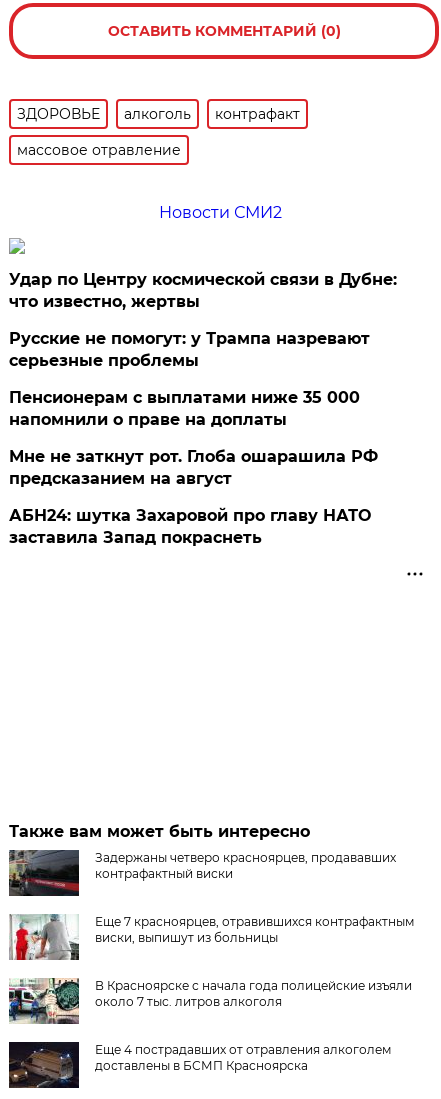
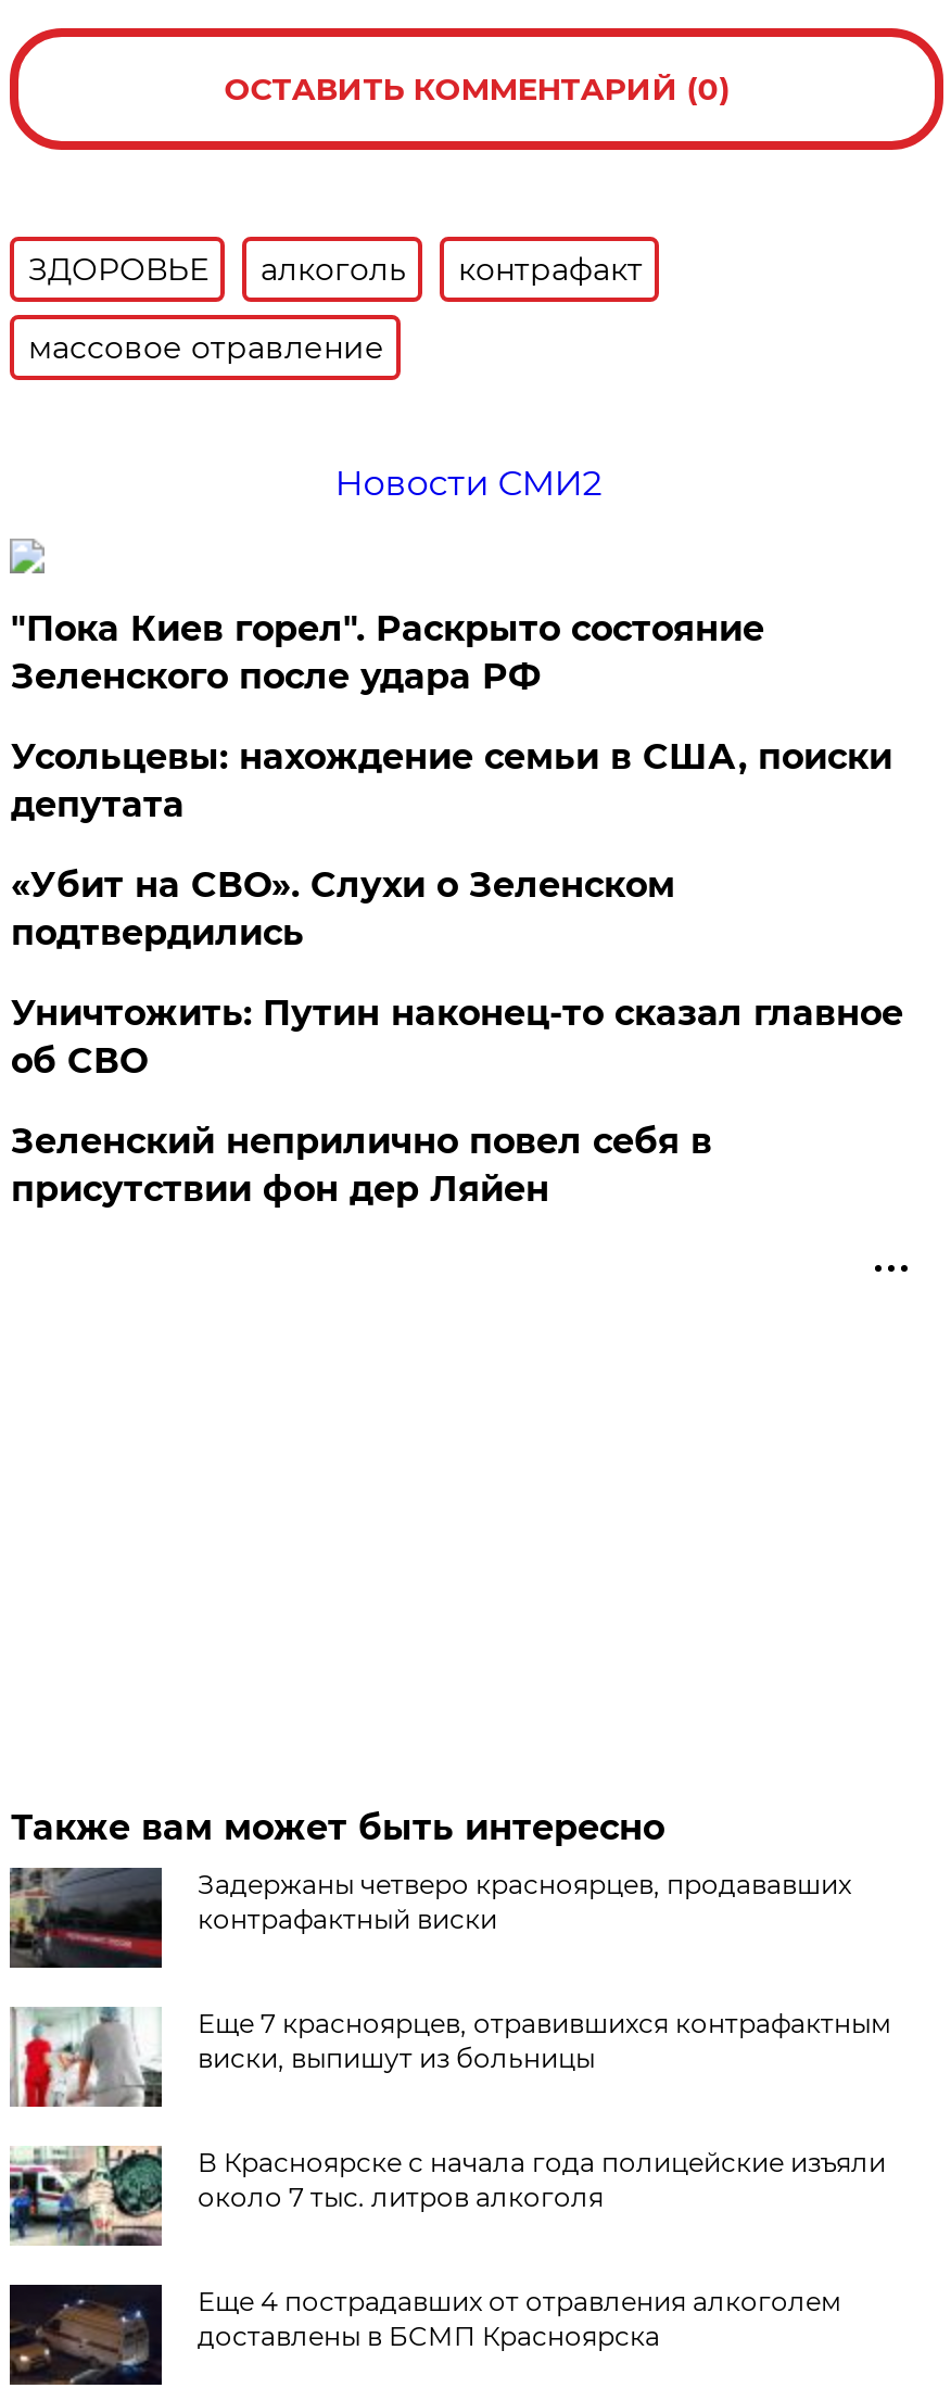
- Удар по Центру космической связи в Дубне:
- что известно, жертвы
+ "Пока Киев горел". Раскрыто состояние
+ Зеленского после удара РФ

- Русские не помогут: у Трампа назревают
- серьезные проблемы
+ Усольцевы: нахождение семьи в США, поиски
+ депутата

- Пенсионерам с выплатами ниже 35 000
- напомнили о праве на доплаты
+ «Убит на СВО». Слухи о Зеленском
+ подтвердились

- Мне не заткнут рот. Глоба ошарашила РФ
- предсказанием на август
+ Уничтожить: Путин наконец-то сказал главное
+ об СВО

- АБН24: шутка Захаровой про главу НАТО
- заставила Запад покраснеть
+ Зеленский неприлично повел cебя в
+ присутствии фон дер Ляйен
